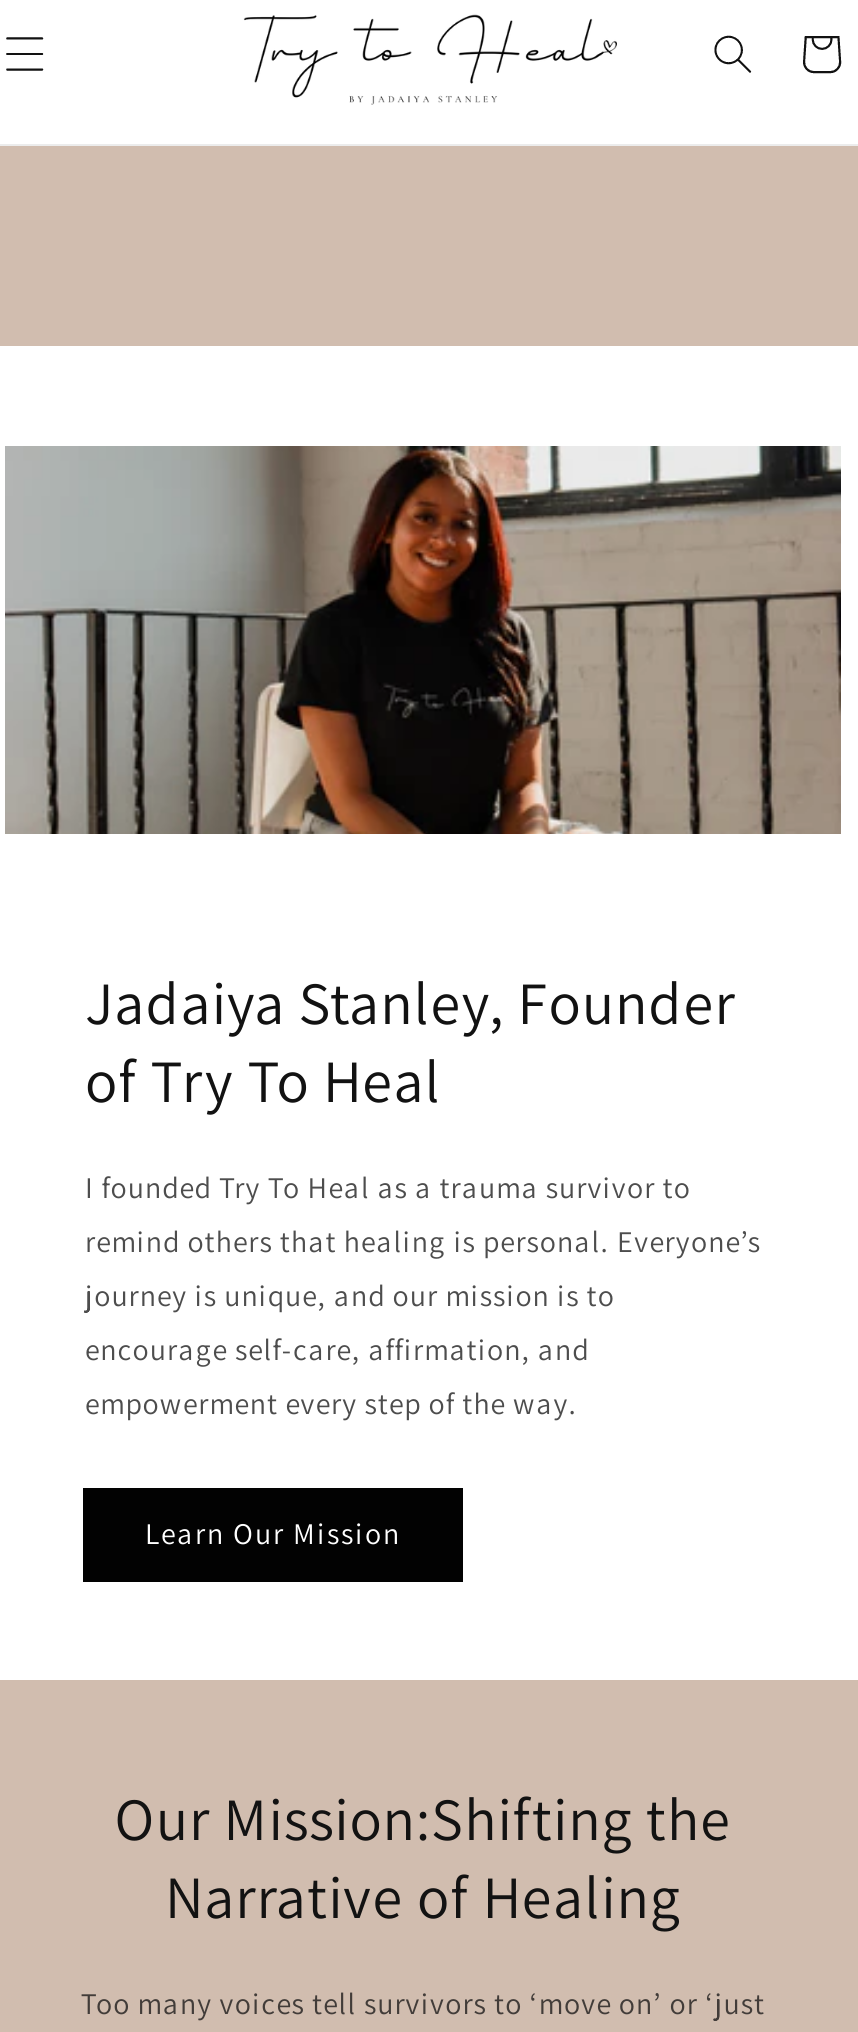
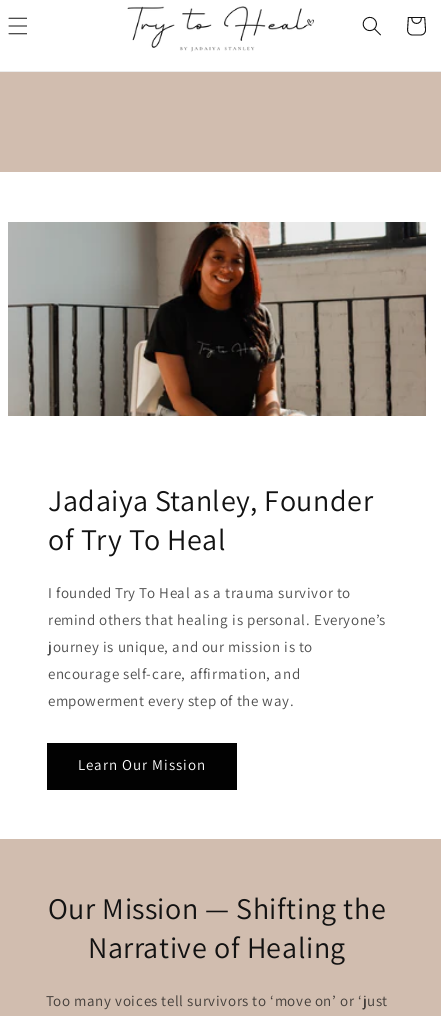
- Our Mission:Shifting the
+ Our Mission — Shifting the
